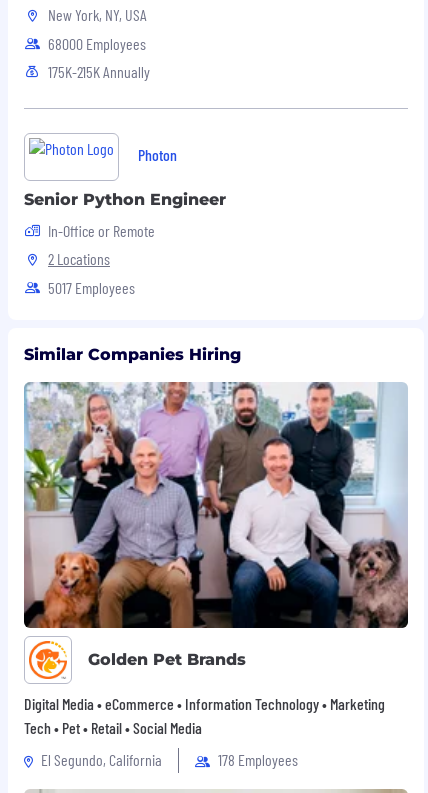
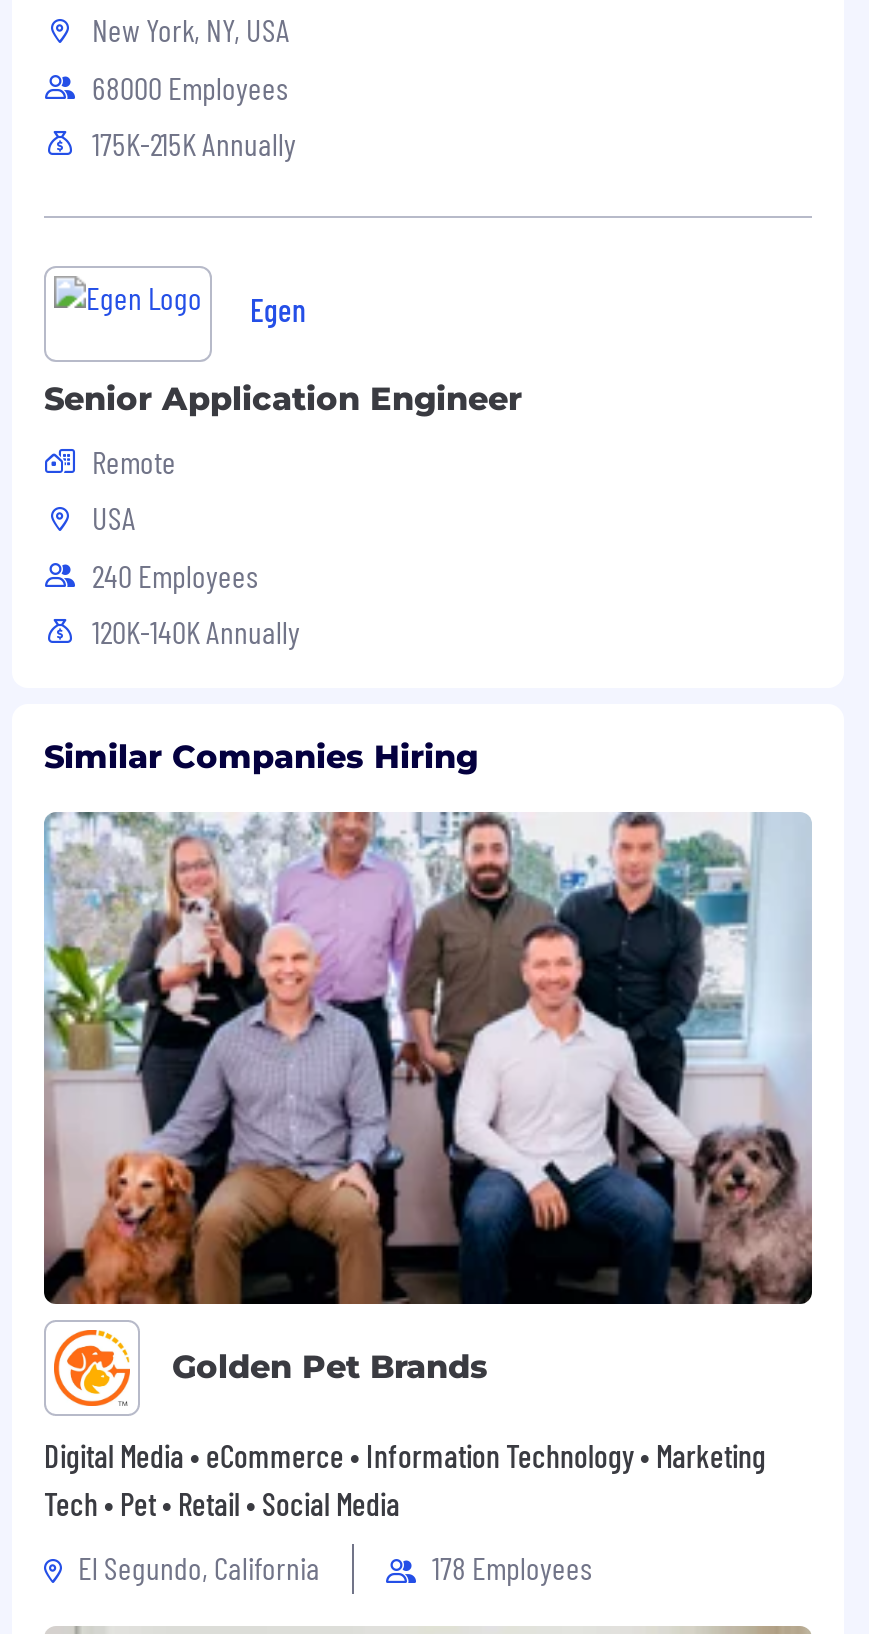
- Photon
- Senior Python Engineer
- In-Office or Remote
- 2 Locations
- 5017 Employees
+ Egen
+ Senior Application Engineer
+ Remote
+ USA
+ 240 Employees
+ 120K-140K Annually
